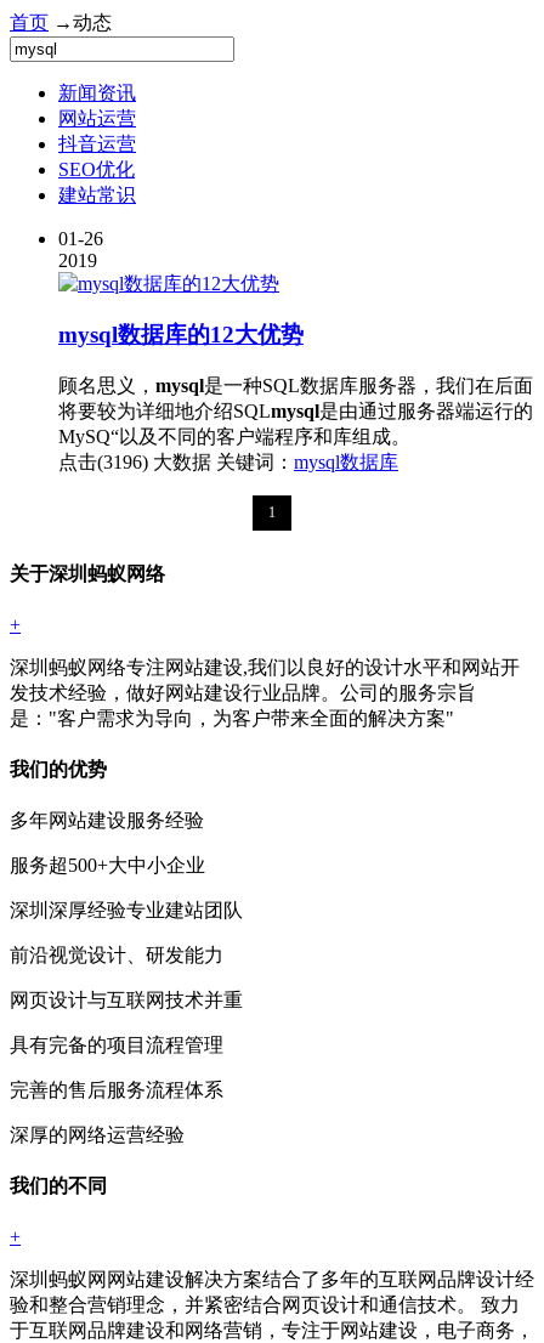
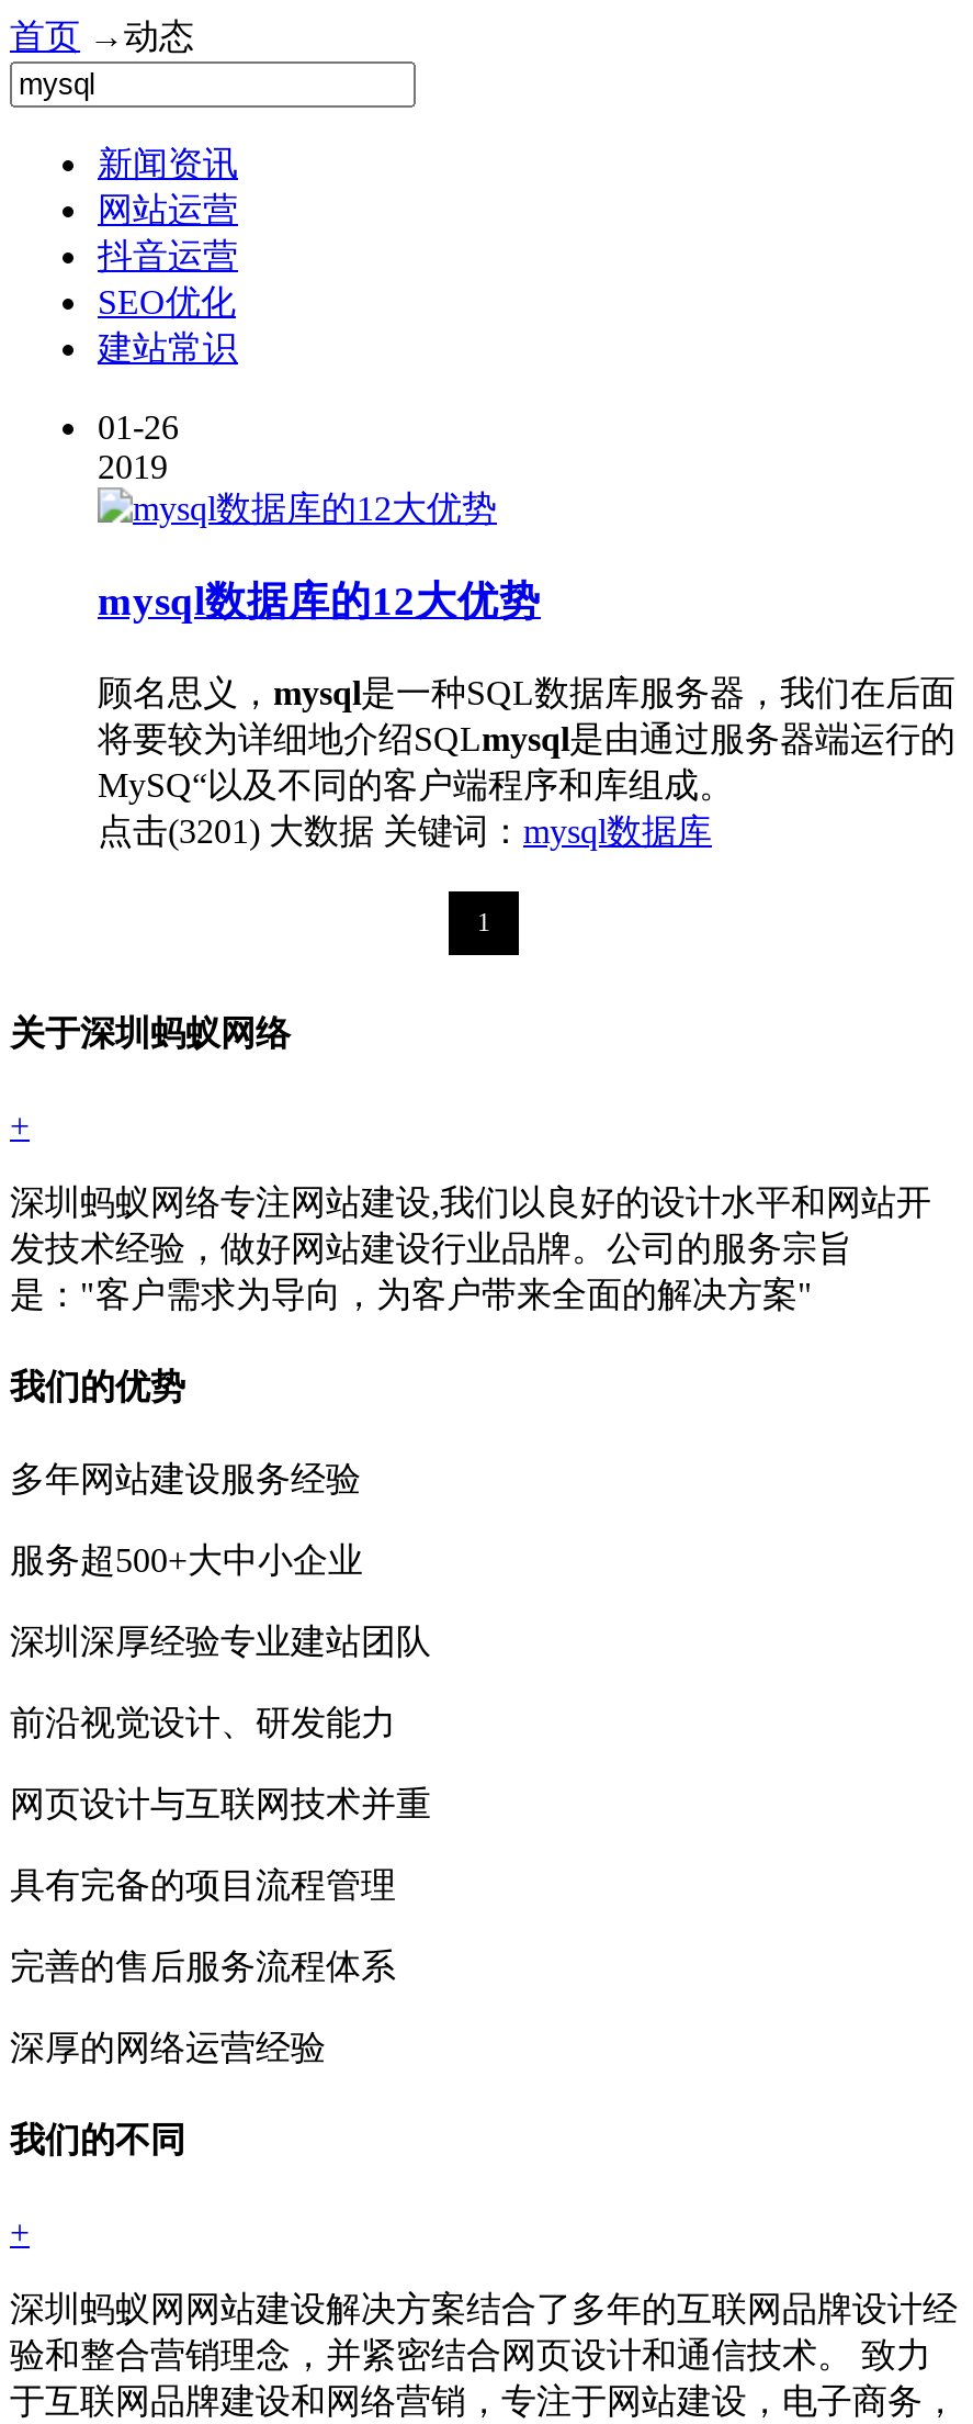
- 点击(3196) 大数据 关键词：mysql数据库
+ 点击(3201) 大数据 关键词：mysql数据库
